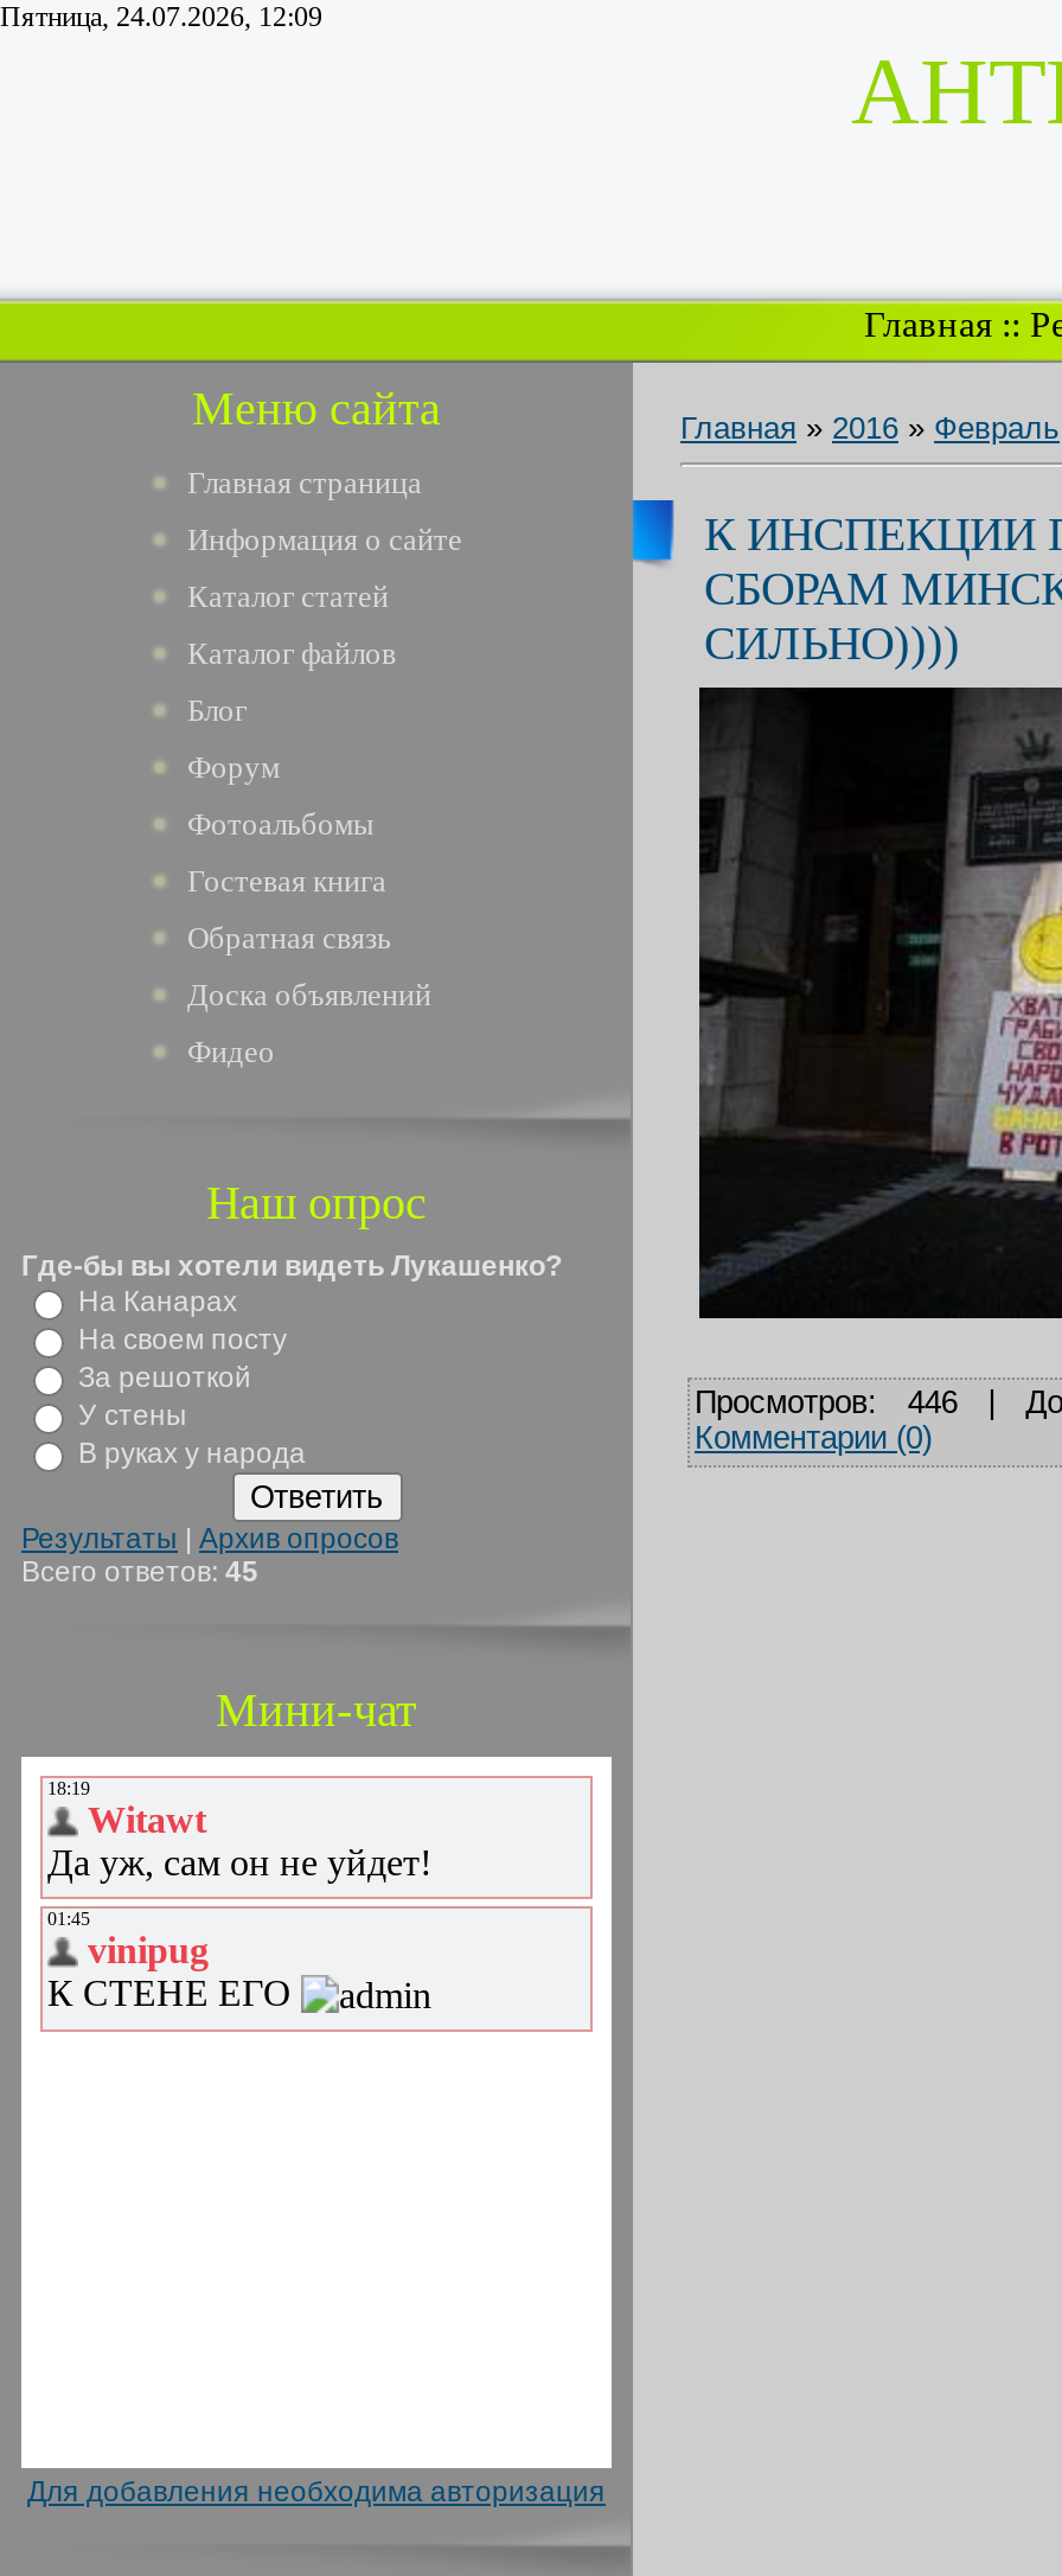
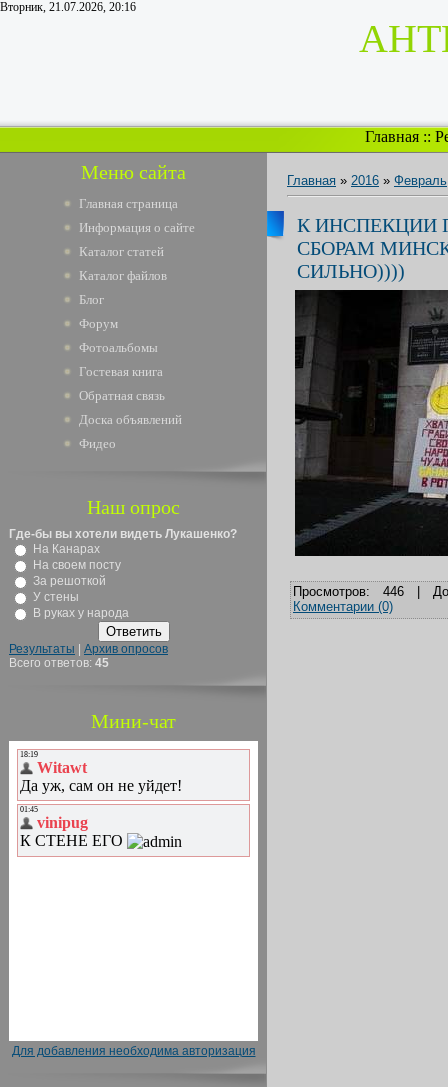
- Пятница, 24.07.2026, 12:09
+ Вторник, 21.07.2026, 20:16
